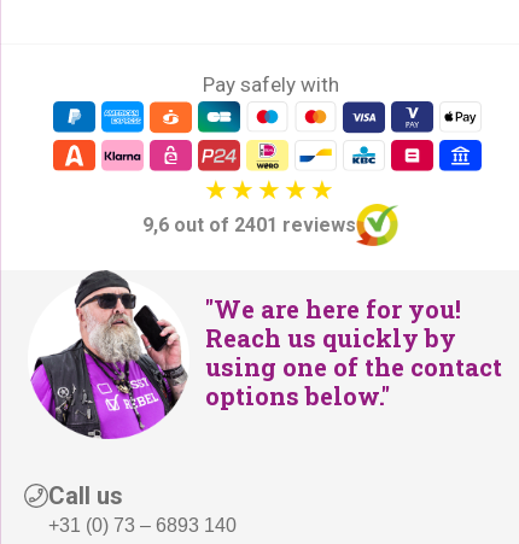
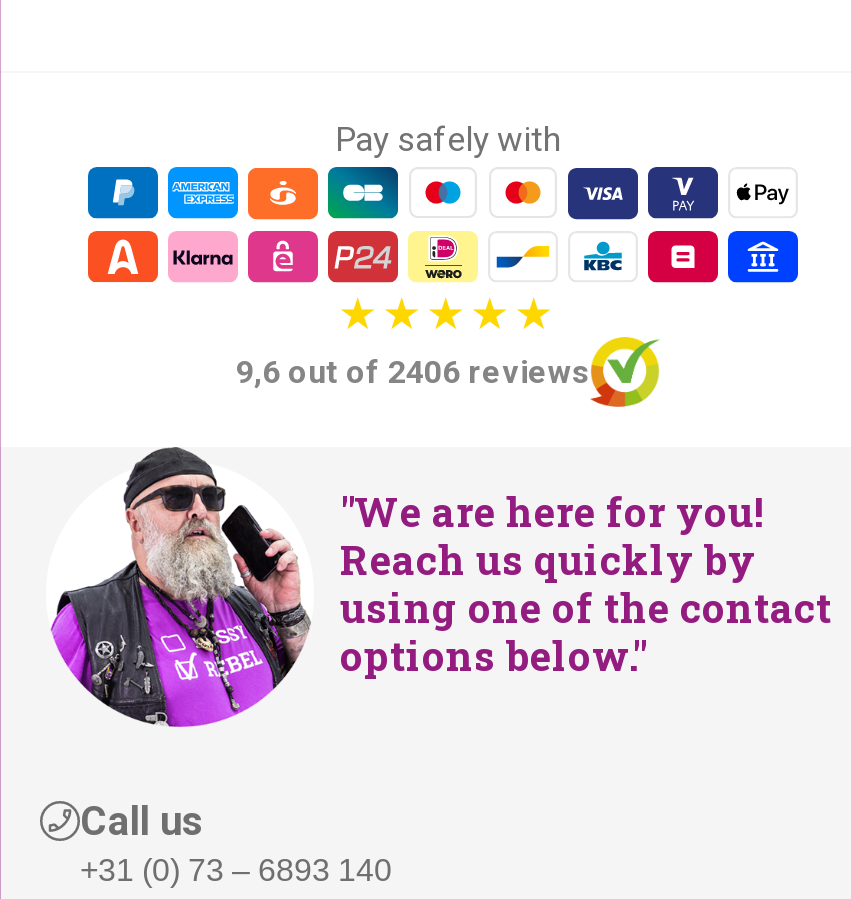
- 9,6 out of 2401 reviews
+ 9,6 out of 2406 reviews
